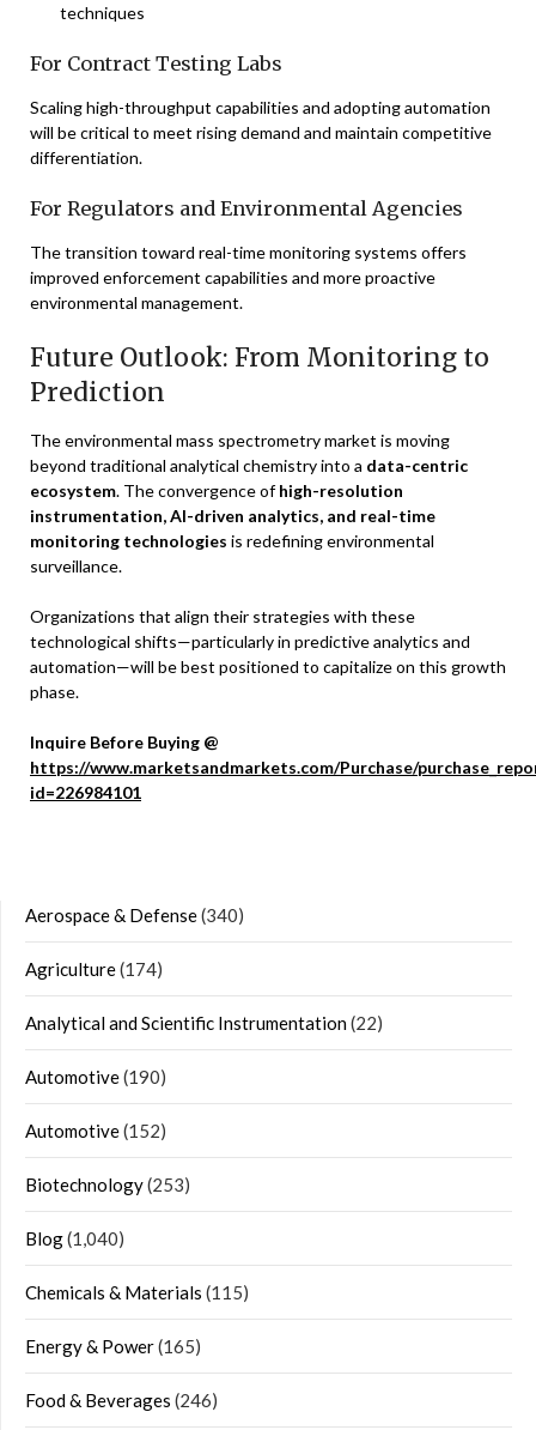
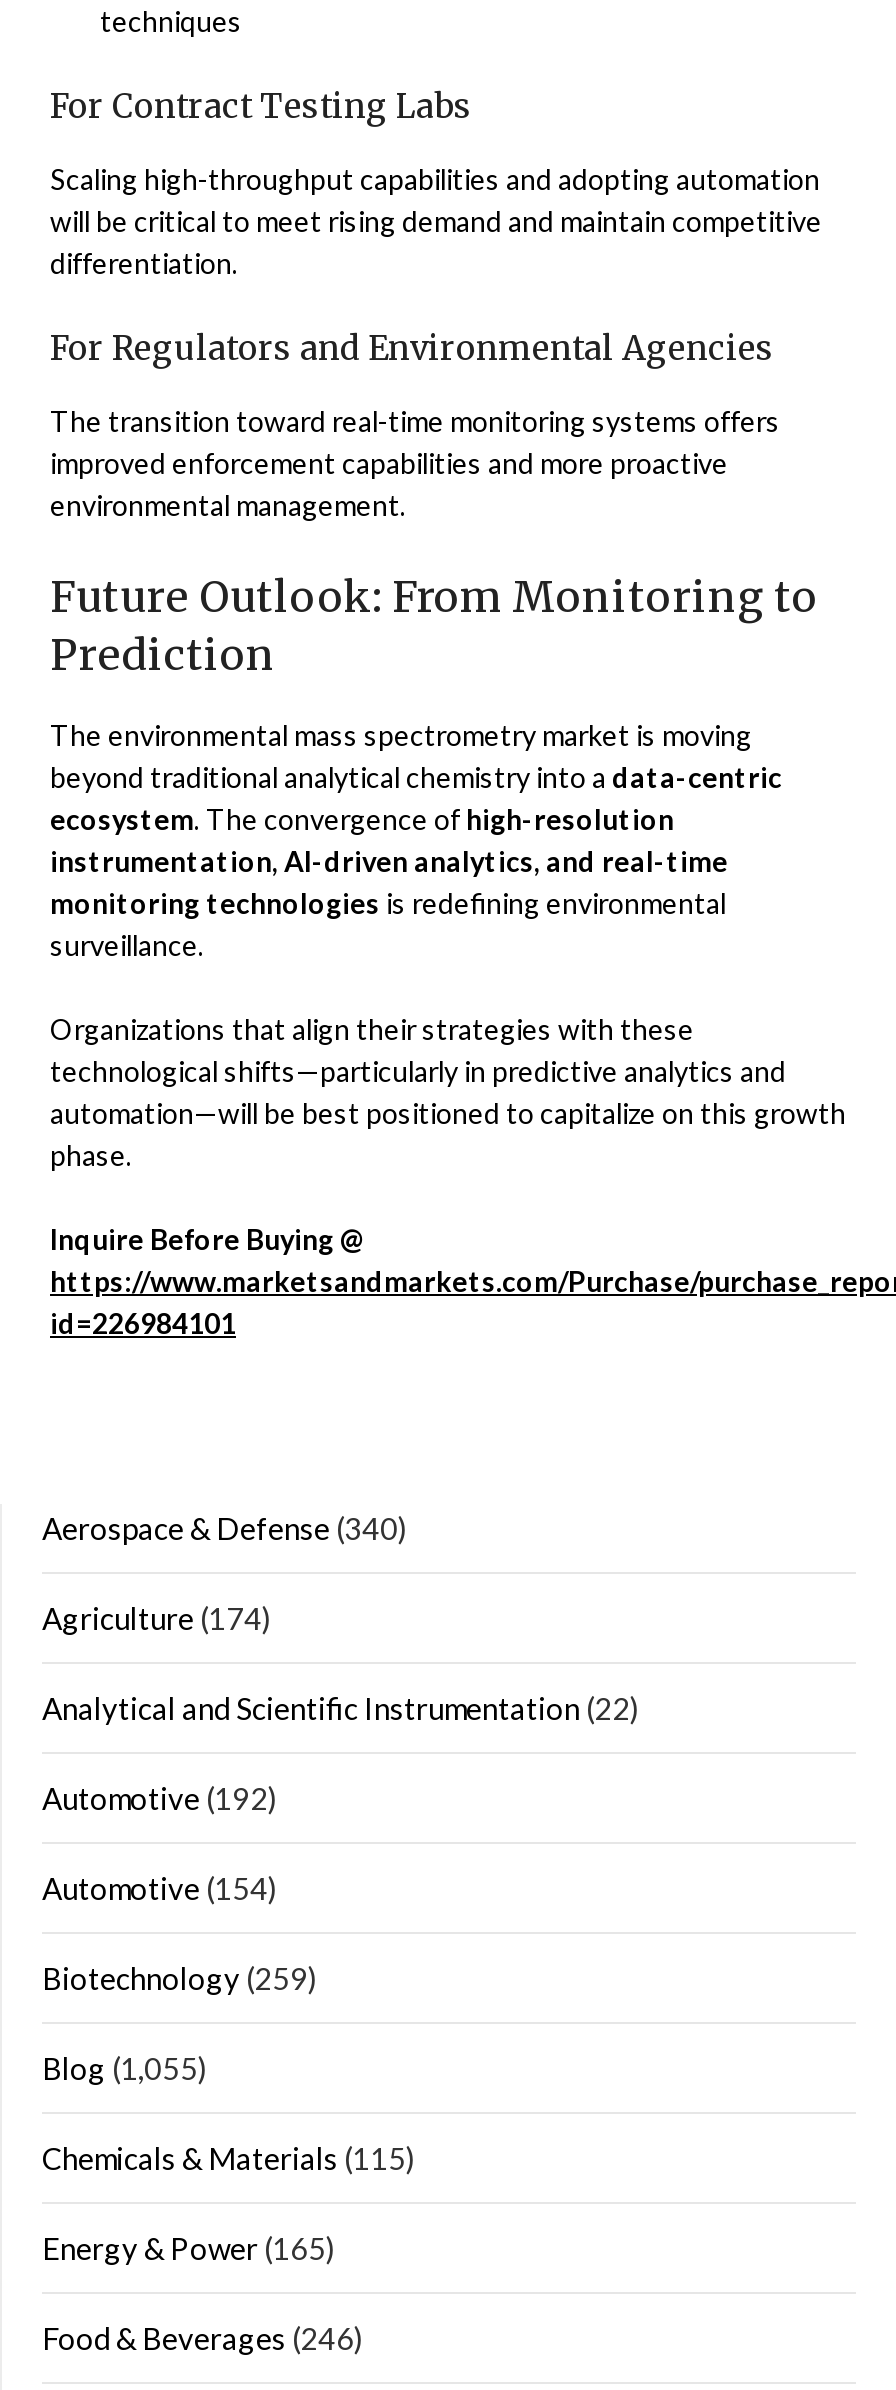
- Automotive (190)
+ Automotive (192)

- Automotive (152)
+ Automotive (154)

- Biotechnology (253)
+ Biotechnology (259)

- Blog (1,040)
+ Blog (1,055)
